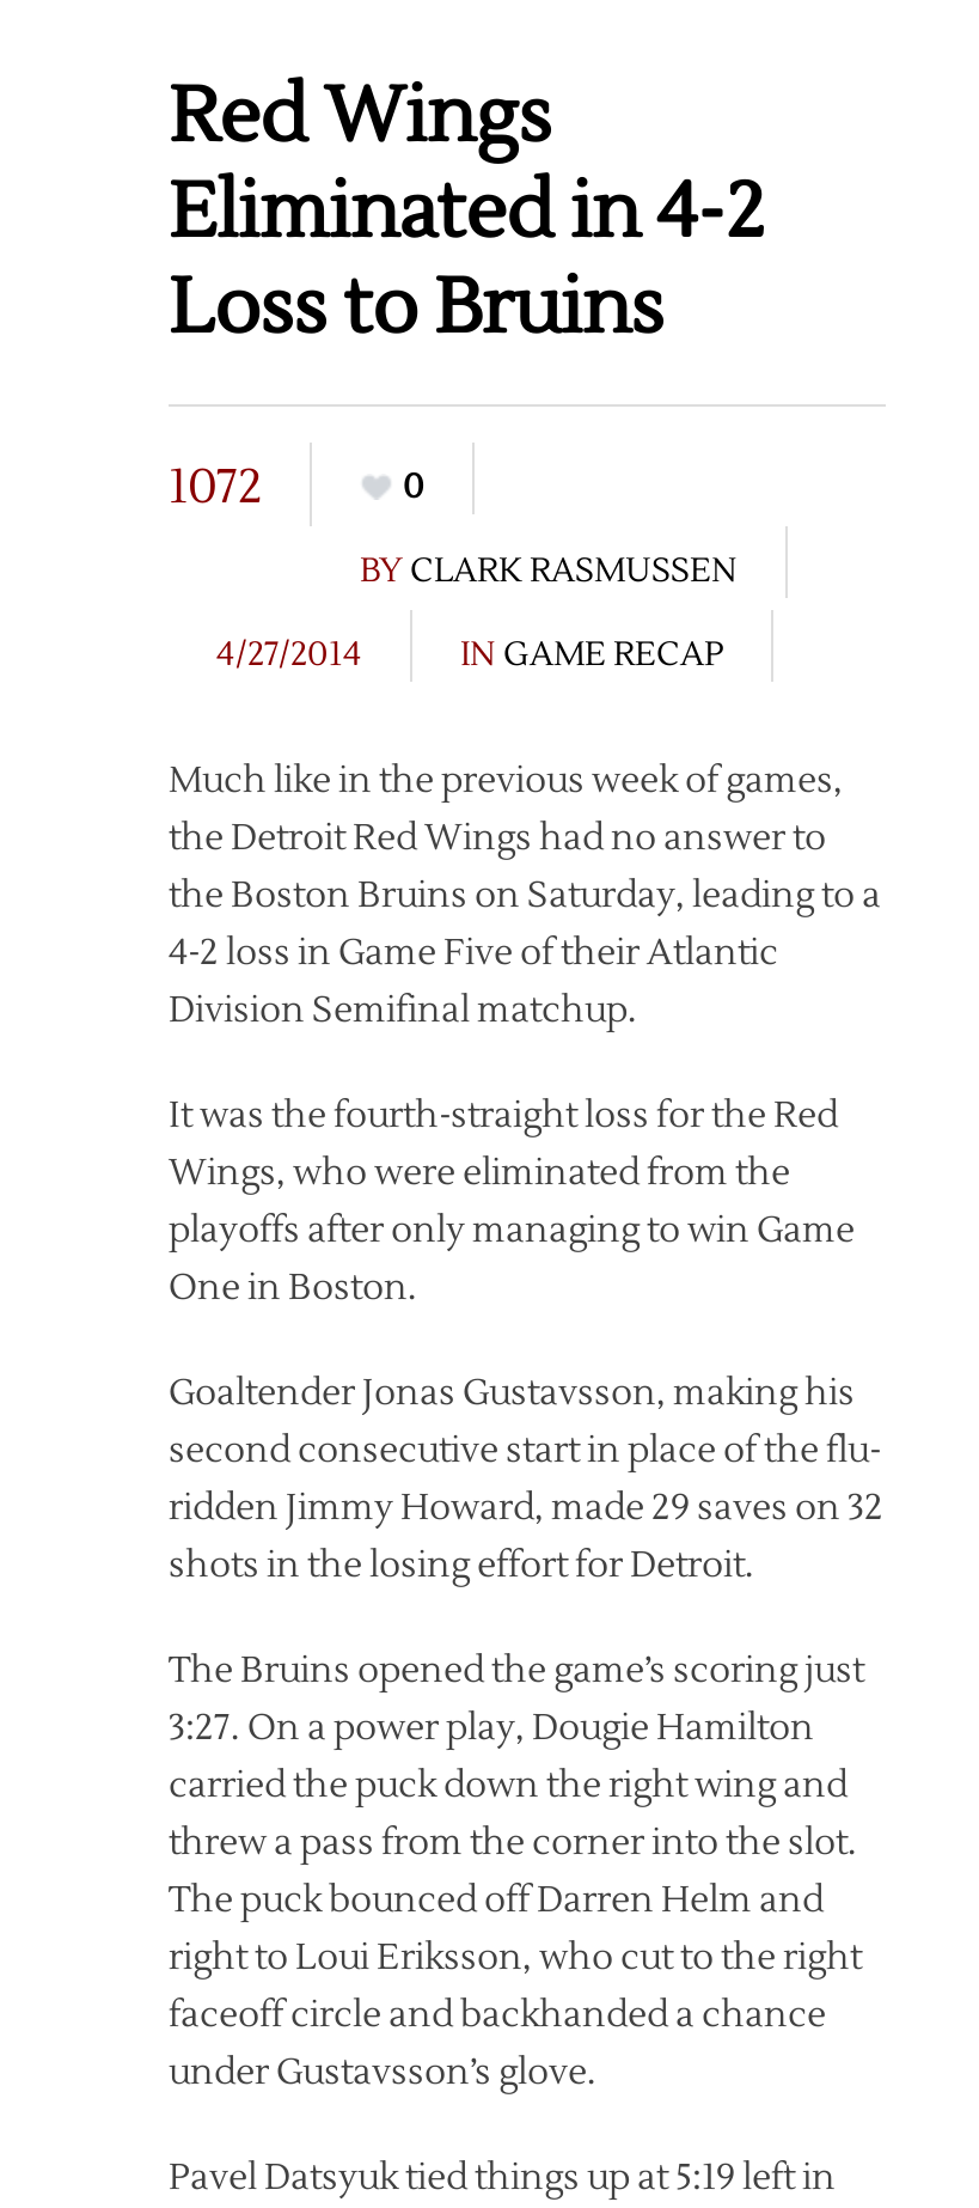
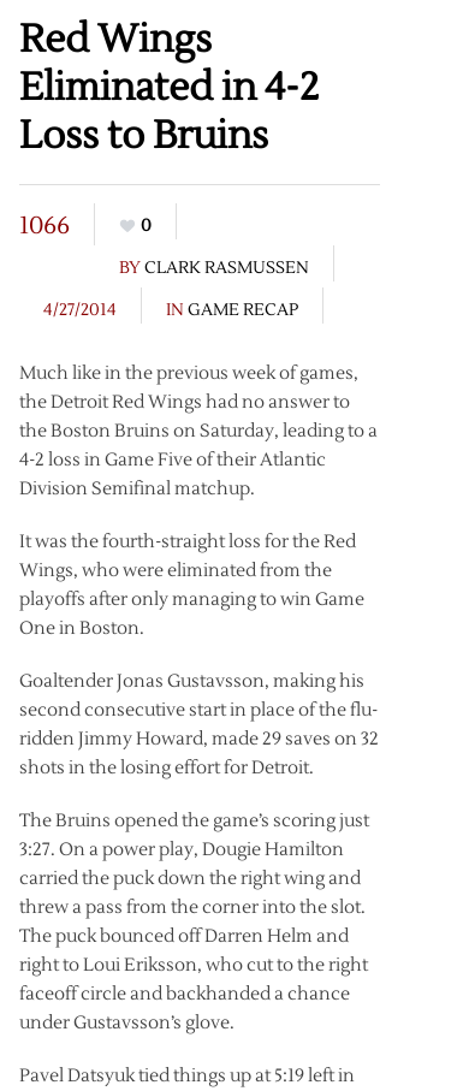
- 1072
+ 1066
